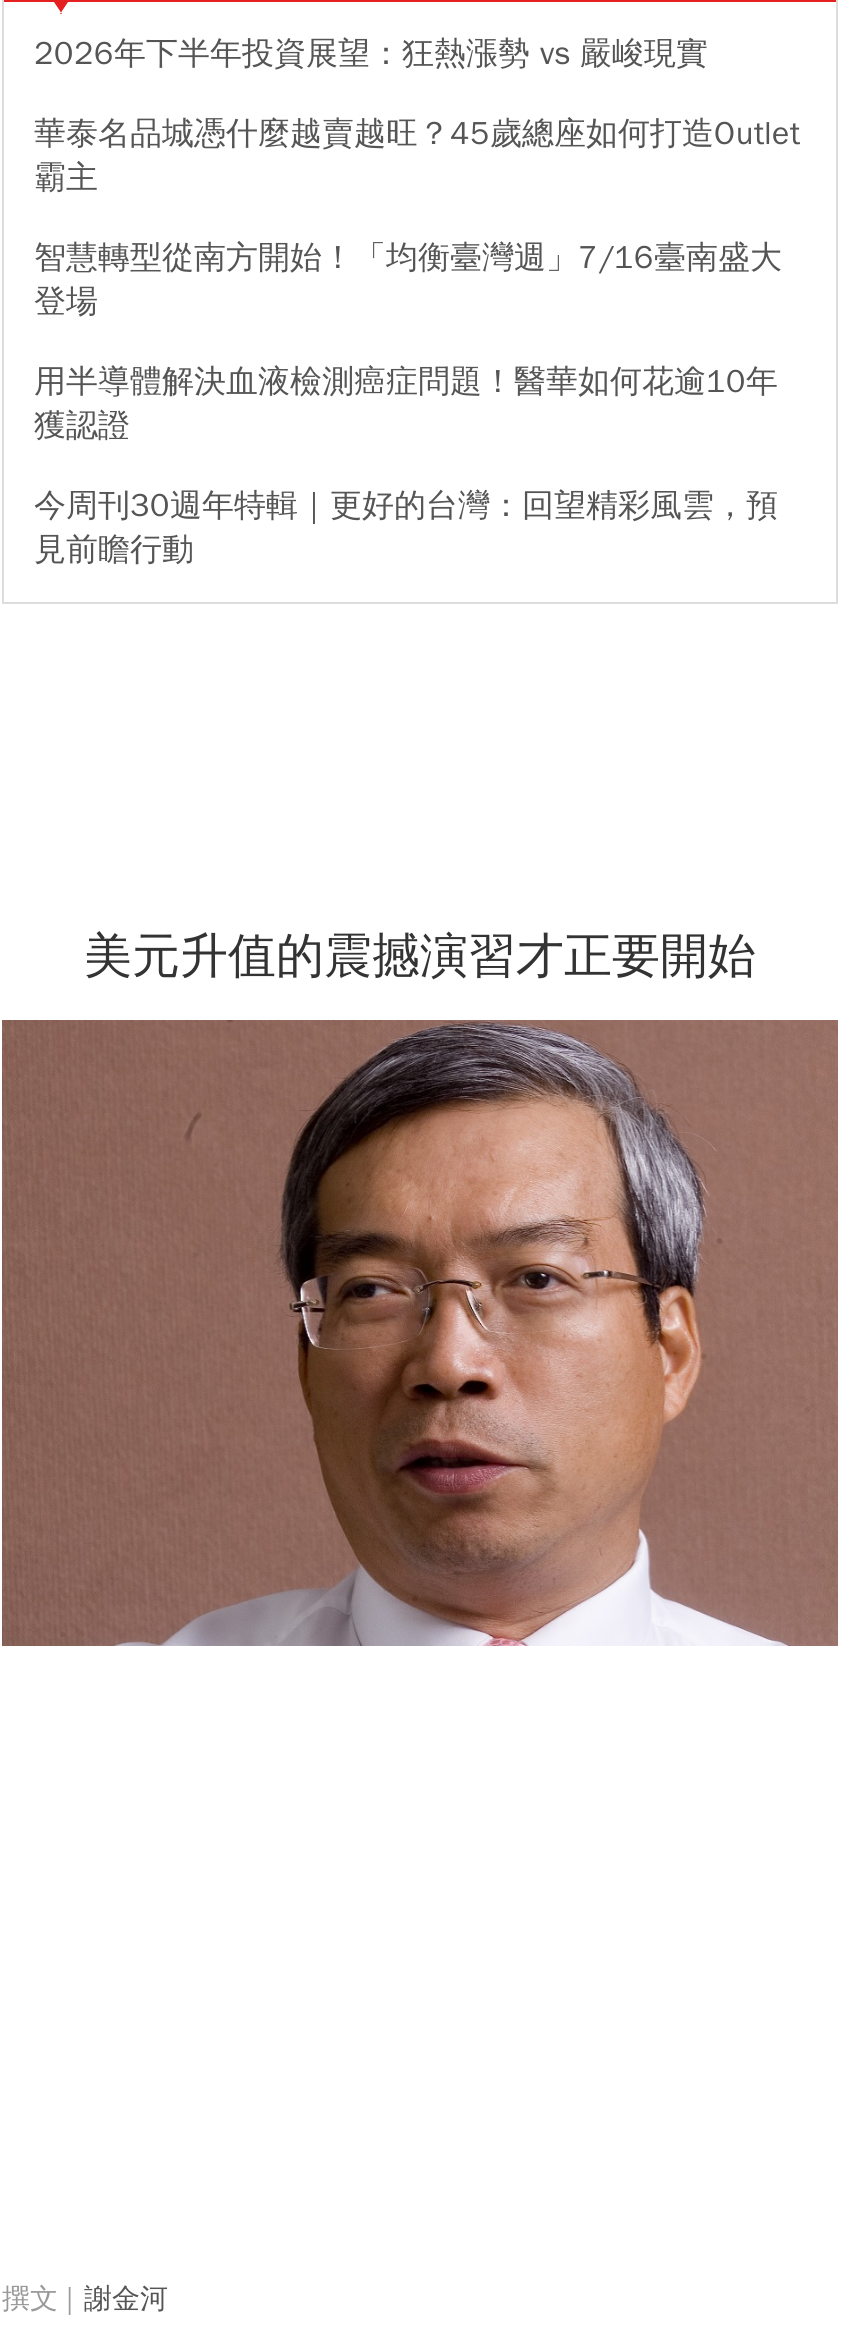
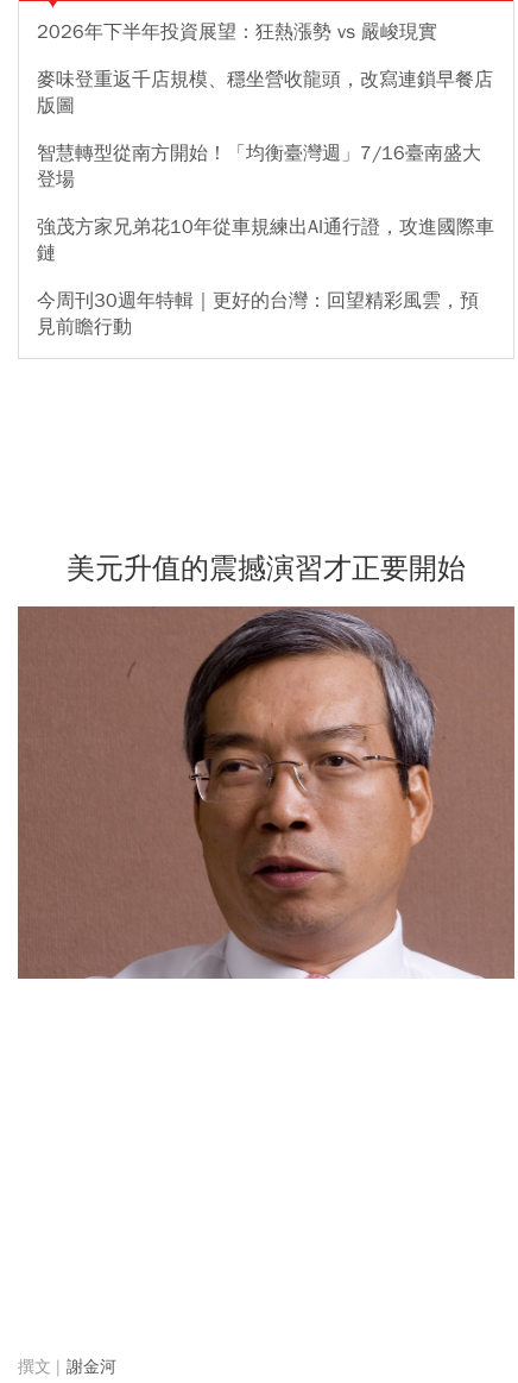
- 華泰名品城憑什麼越賣越旺？45歲總座如何打造Outlet
- 霸主
+ 麥味登重返千店規模、穩坐營收龍頭，改寫連鎖早餐店
+ 版圖

- 用半導體解決血液檢測癌症問題！醫華如何花逾10年
- 獲認證
+ 強茂方家兄弟花10年從車規練出AI通行證，攻進國際車
+ 鏈
